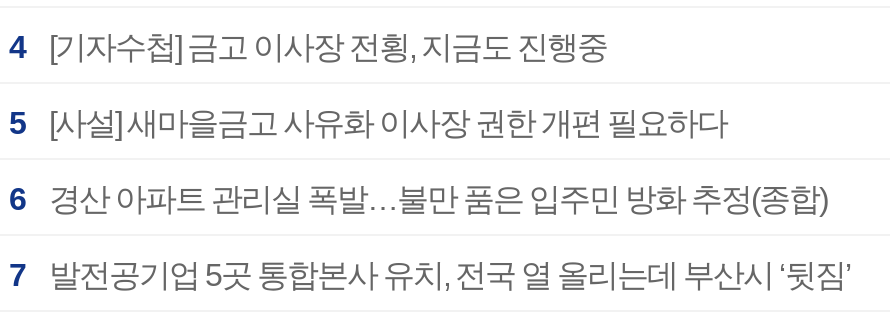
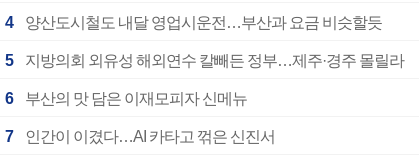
- [기자수첩] 금고 이사장 전횡, 지금도 진행중
+ 양산도시철도 내달 영업시운전…부산과 요금 비슷할듯

- [사설] 새마을금고 사유화 이사장 권한 개편 필요하다
+ 지방의회 외유성 해외연수 칼빼든 정부…제주·경주 몰릴라

- 경산 아파트 관리실 폭발…불만 품은 입주민 방화 추정(종합)
+ 부산의 맛 담은 이재모피자 신메뉴

- 발전공기업 5곳 통합본사 유치, 전국 열 올리는데 부산시 ‘뒷짐’
+ 인간이 이겼다…AI 카타고 꺾은 신진서
